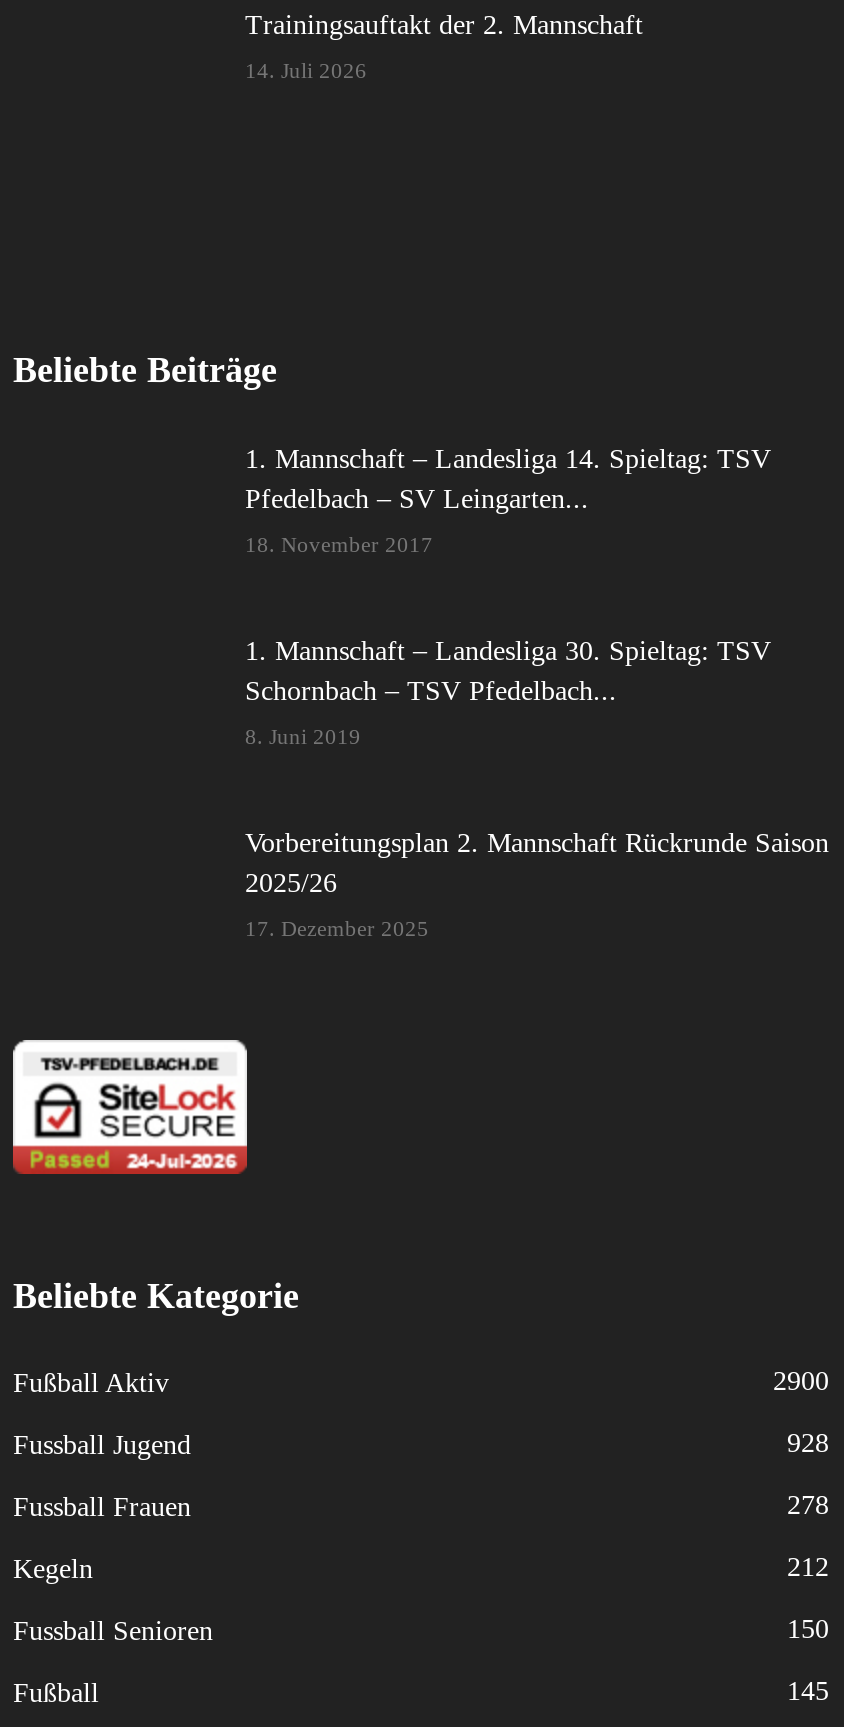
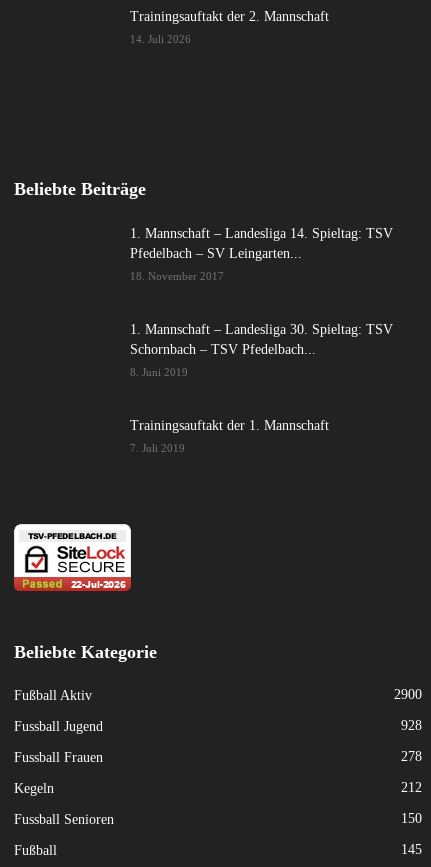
- Vorbereitungsplan 2. Mannschaft Rückrunde Saison
- 2025/26
+ Trainingsauftakt der 1. Mannschaft

- 17. Dezember 2025
+ 7. Juli 2019
